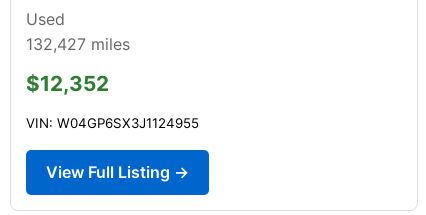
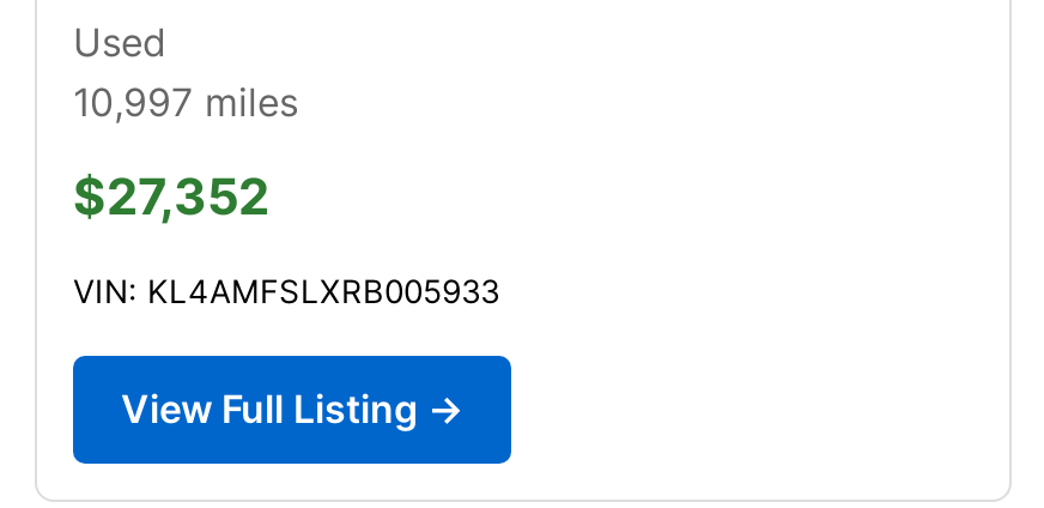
- 132,427 miles
+ 10,997 miles

- $12,352
+ $27,352

- VIN: W04GP6SX3J1124955
+ VIN: KL4AMFSLXRB005933
